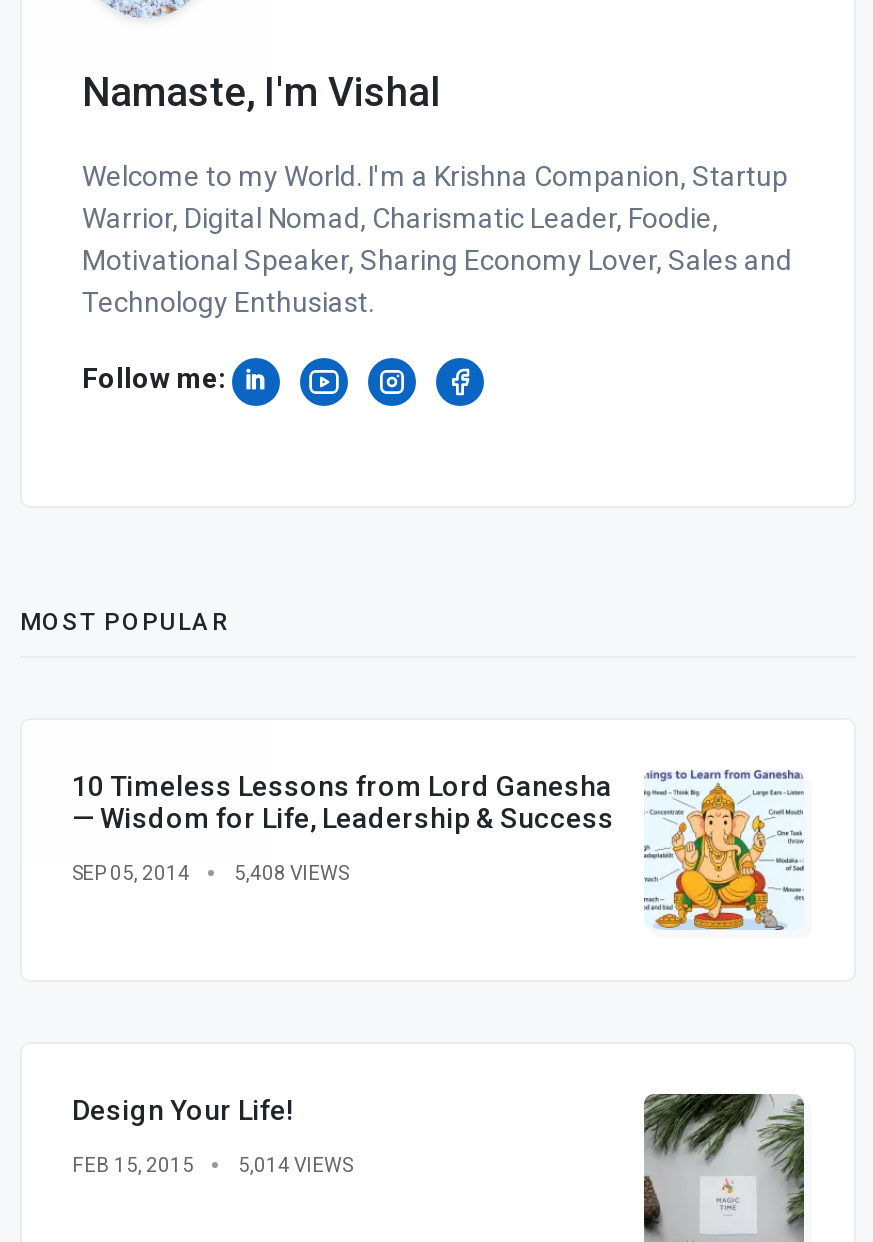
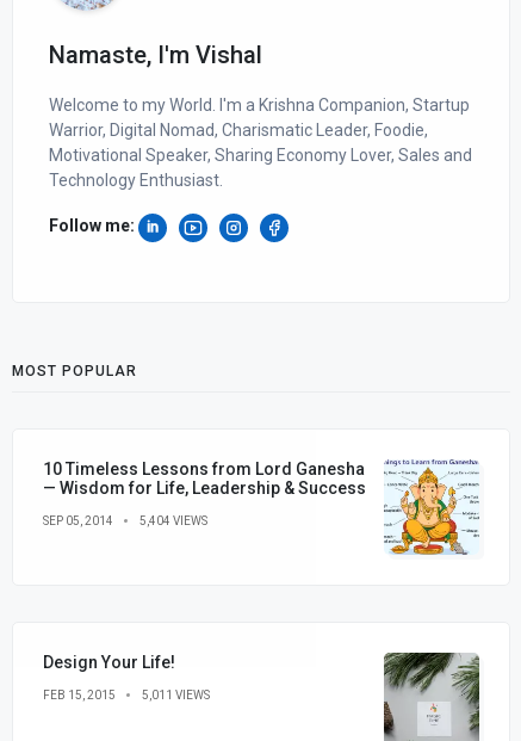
- SEP 05, 2014 5,408 VIEWS
+ SEP 05, 2014 5,404 VIEWS

- FEB 15, 2015 5,014 VIEWS
+ FEB 15, 2015 5,011 VIEWS
